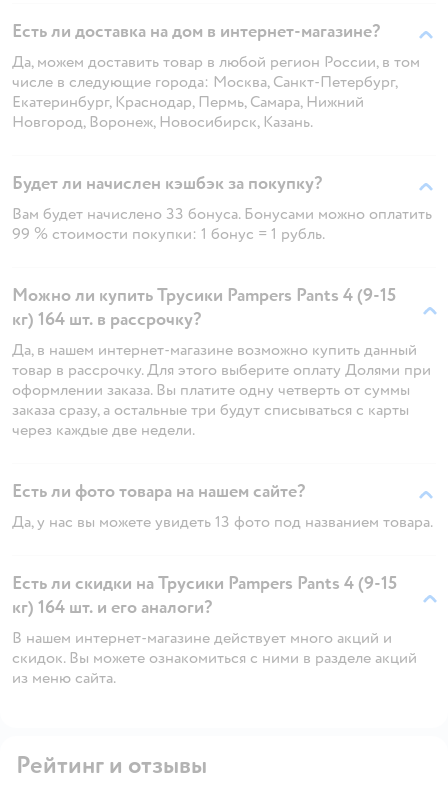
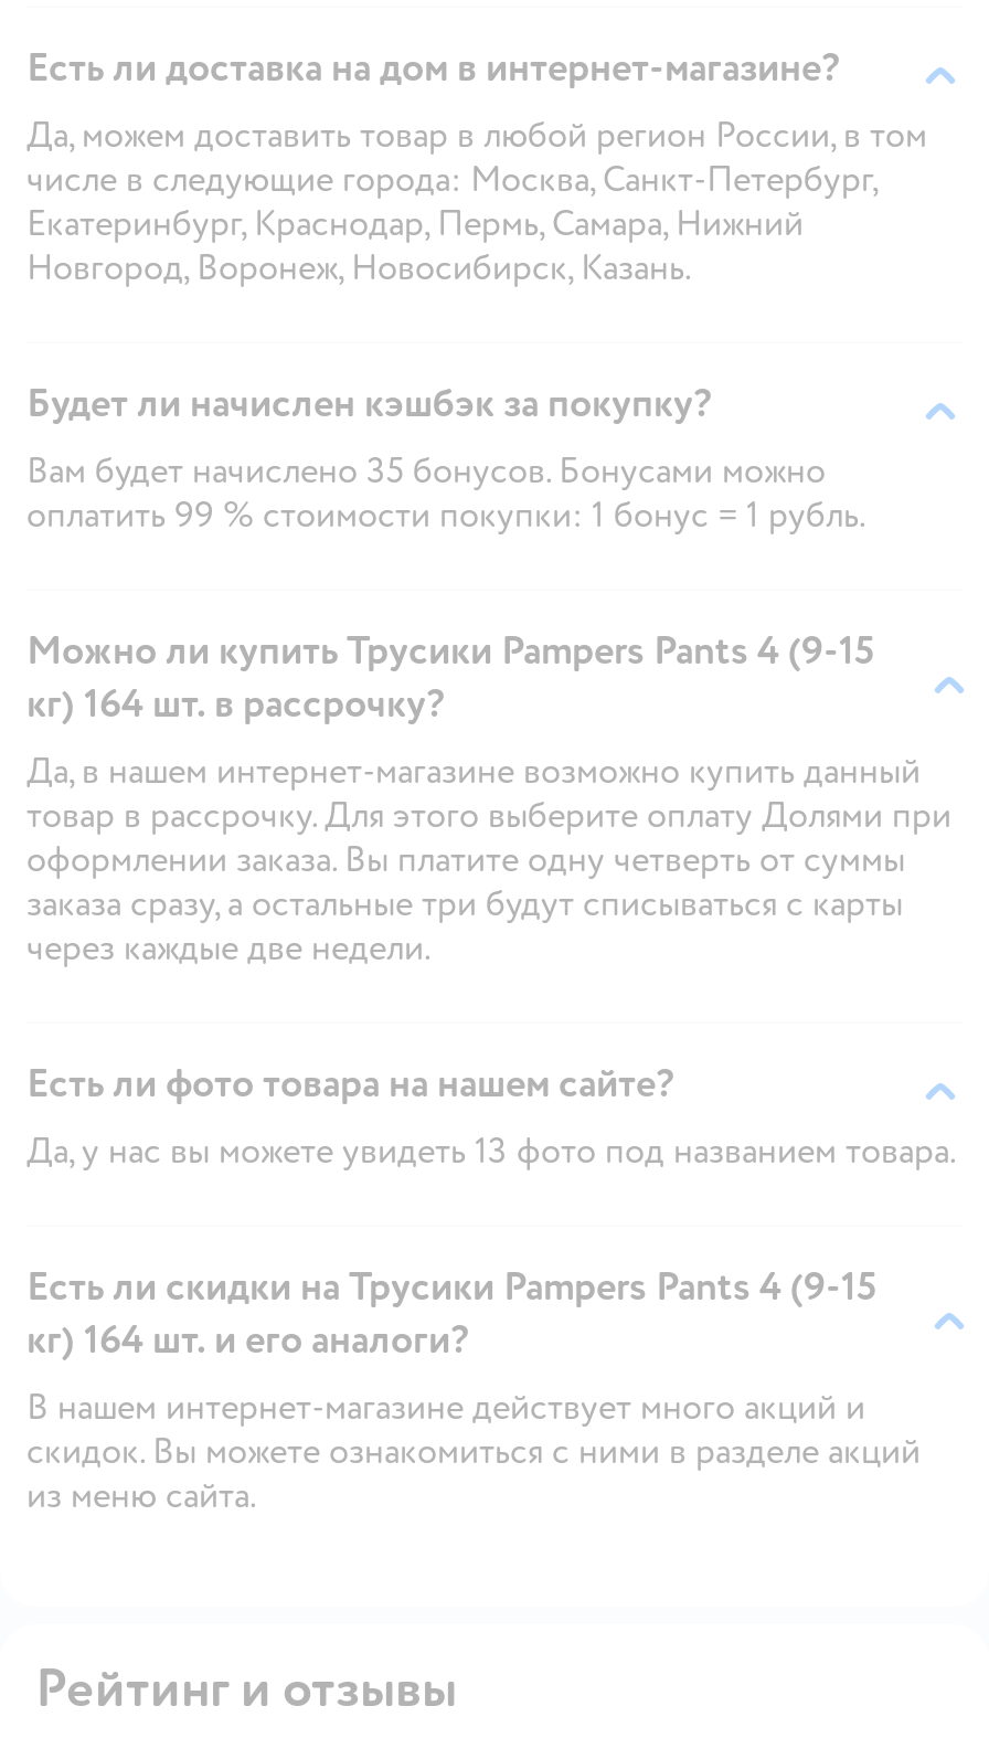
- Вам будет начислено 33 бонуса. Бонусами можно оплатить
- 99 % стоимости покупки: 1 бонус = 1 рубль.
+ Вам будет начислено 35 бонусов. Бонусами можно
+ оплатить 99 % стоимости покупки: 1 бонус = 1 рубль.
